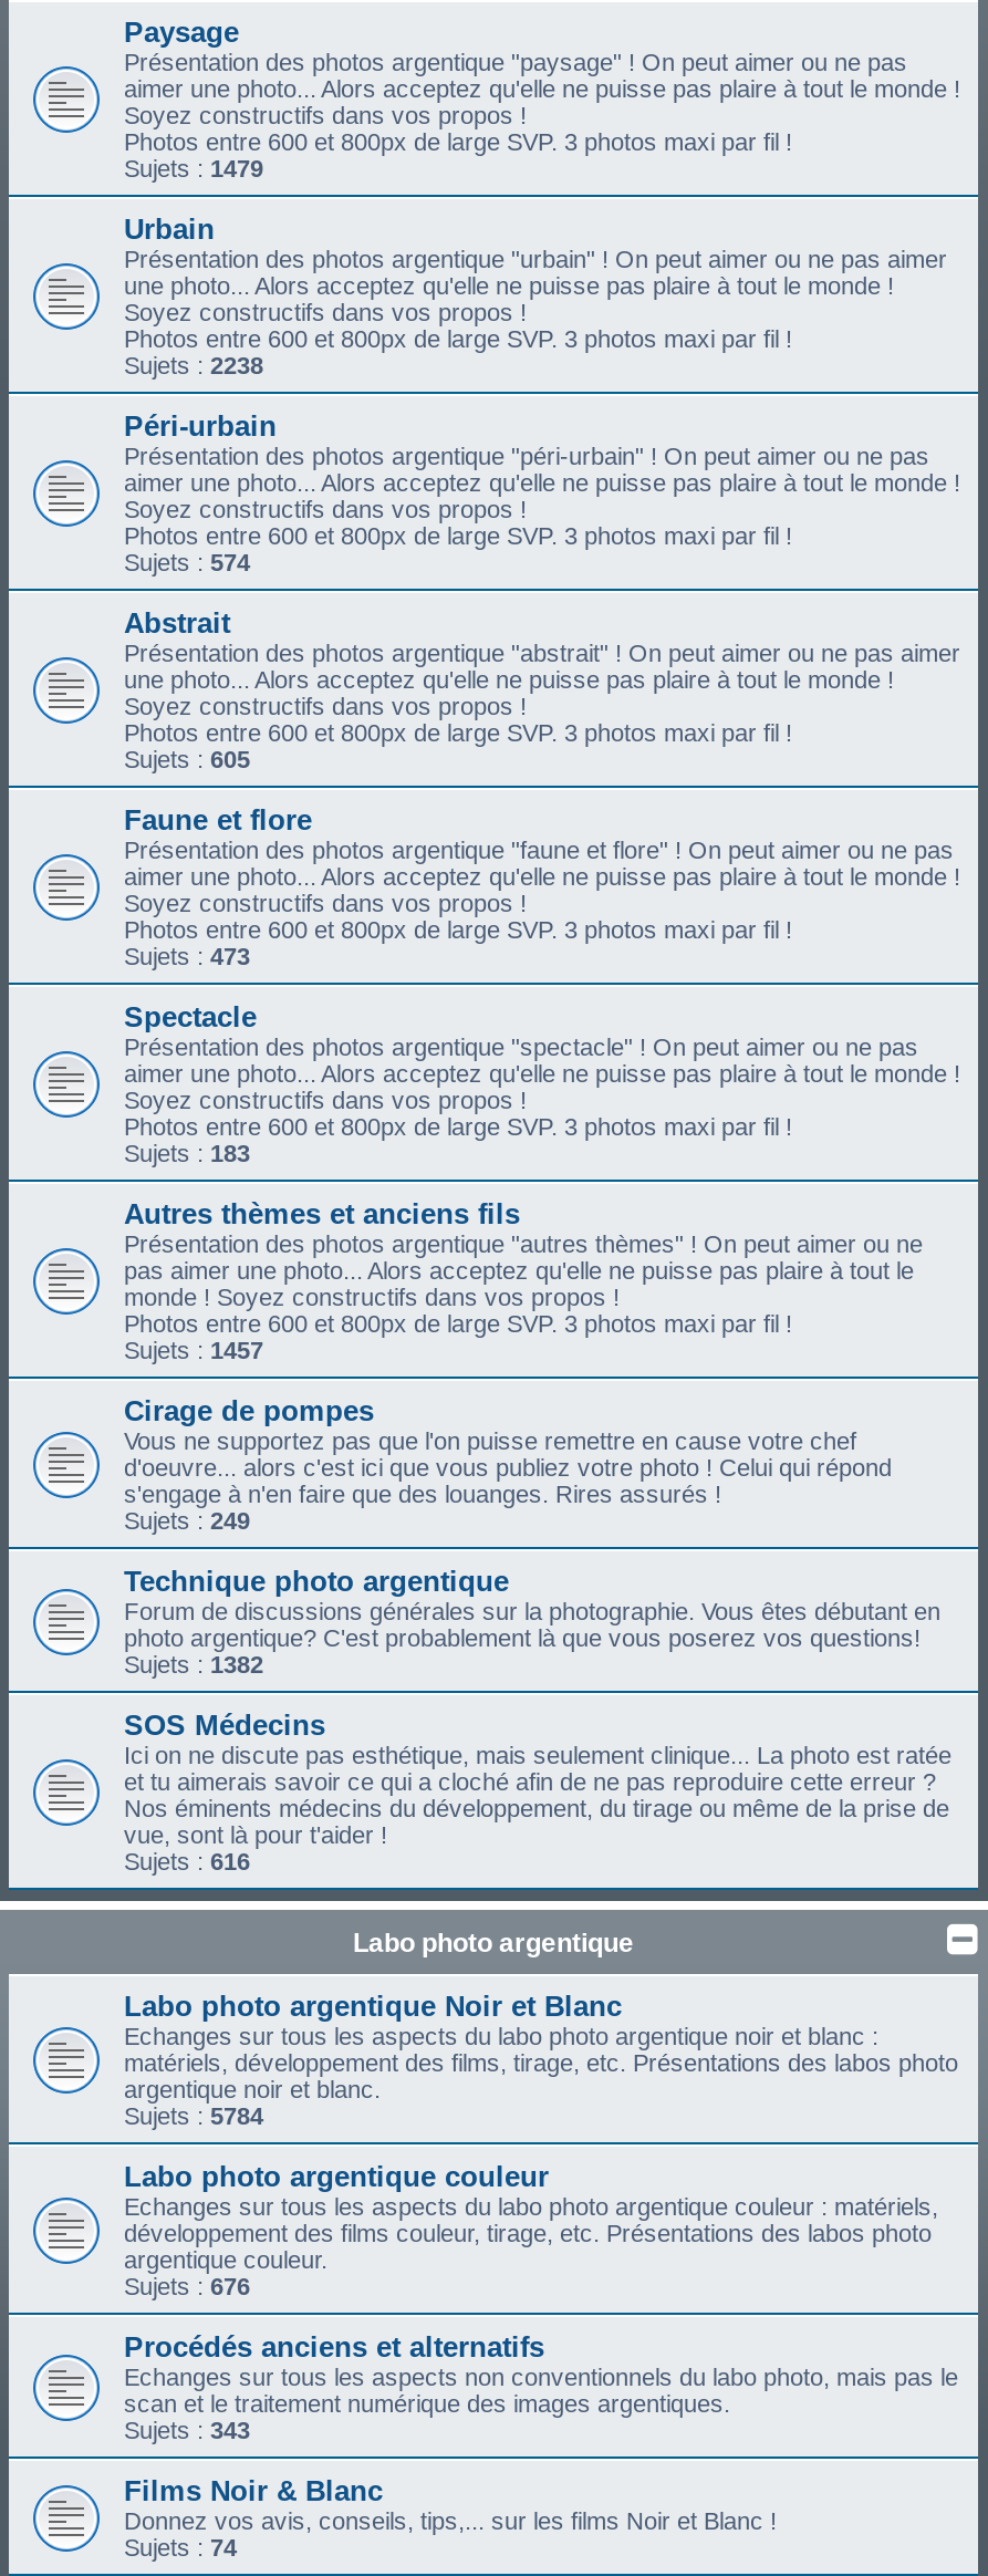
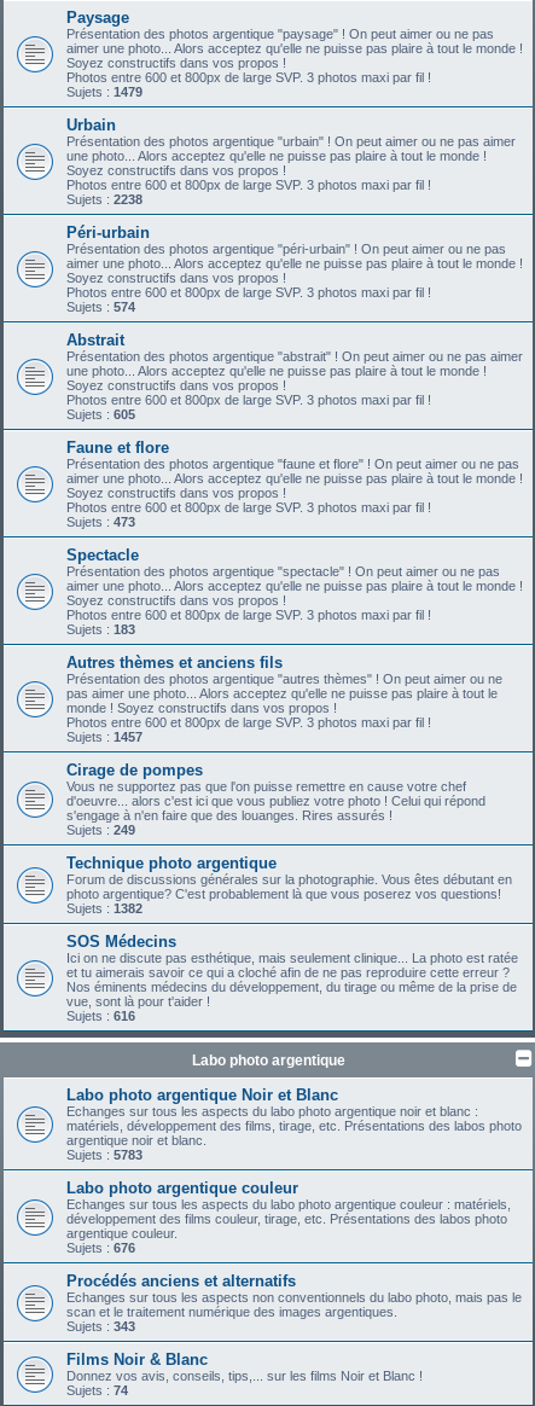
- Sujets : 5784
+ Sujets : 5783
